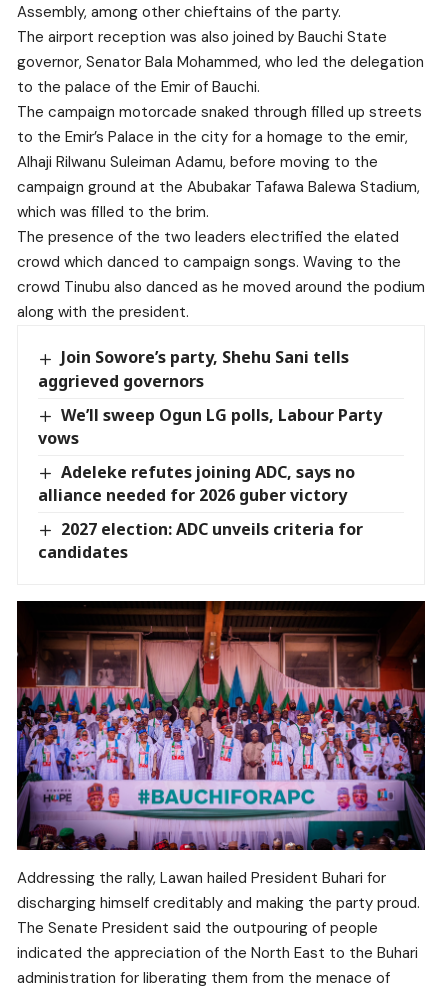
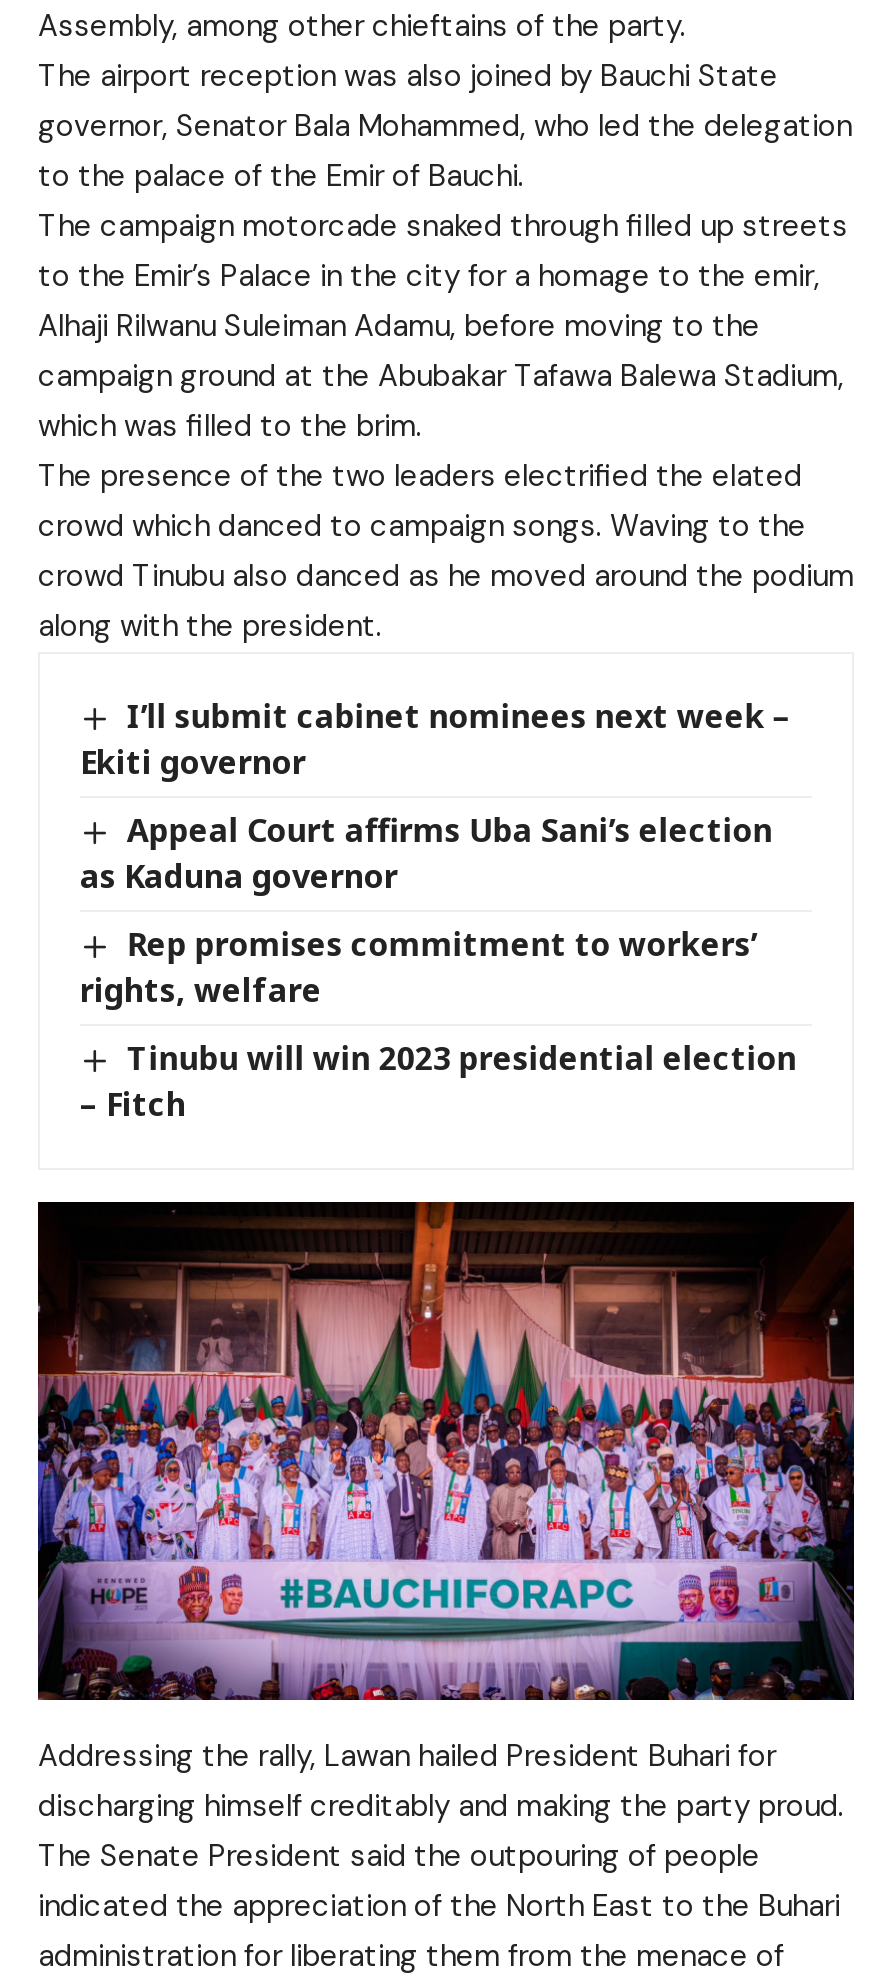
- Join Sowore’s party, Shehu Sani tells
- aggrieved governors
+ I’ll submit cabinet nominees next week –
+ Ekiti governor

- We’ll sweep Ogun LG polls, Labour Party
- vows
+ Appeal Court affirms Uba Sani’s election
+ as Kaduna governor

- Adeleke refutes joining ADC, says no
- alliance needed for 2026 guber victory
+ Rep promises commitment to workers’
+ rights, welfare

- 2027 election: ADC unveils criteria for
- candidates
+ Tinubu will win 2023 presidential election
+ – Fitch
